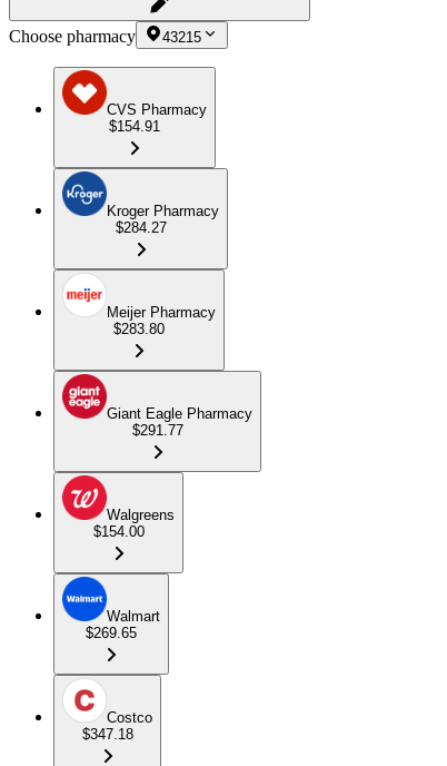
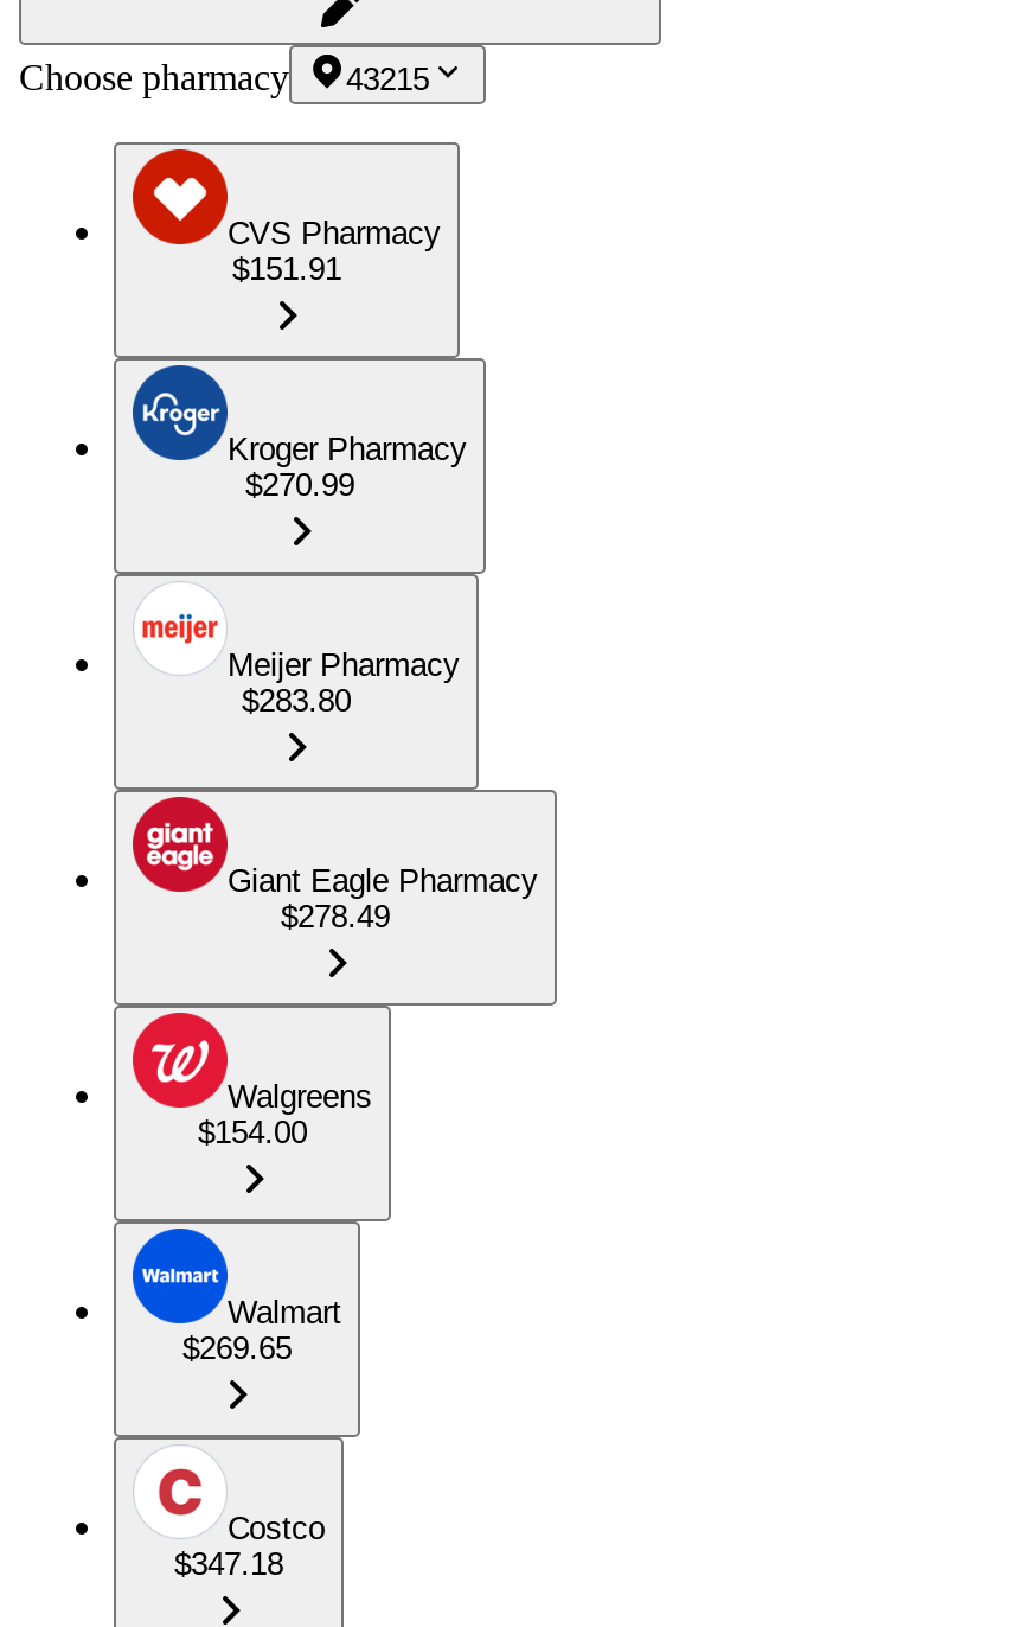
- $154.91
+ $151.91

- $284.27
+ $270.99

- $291.77
+ $278.49
